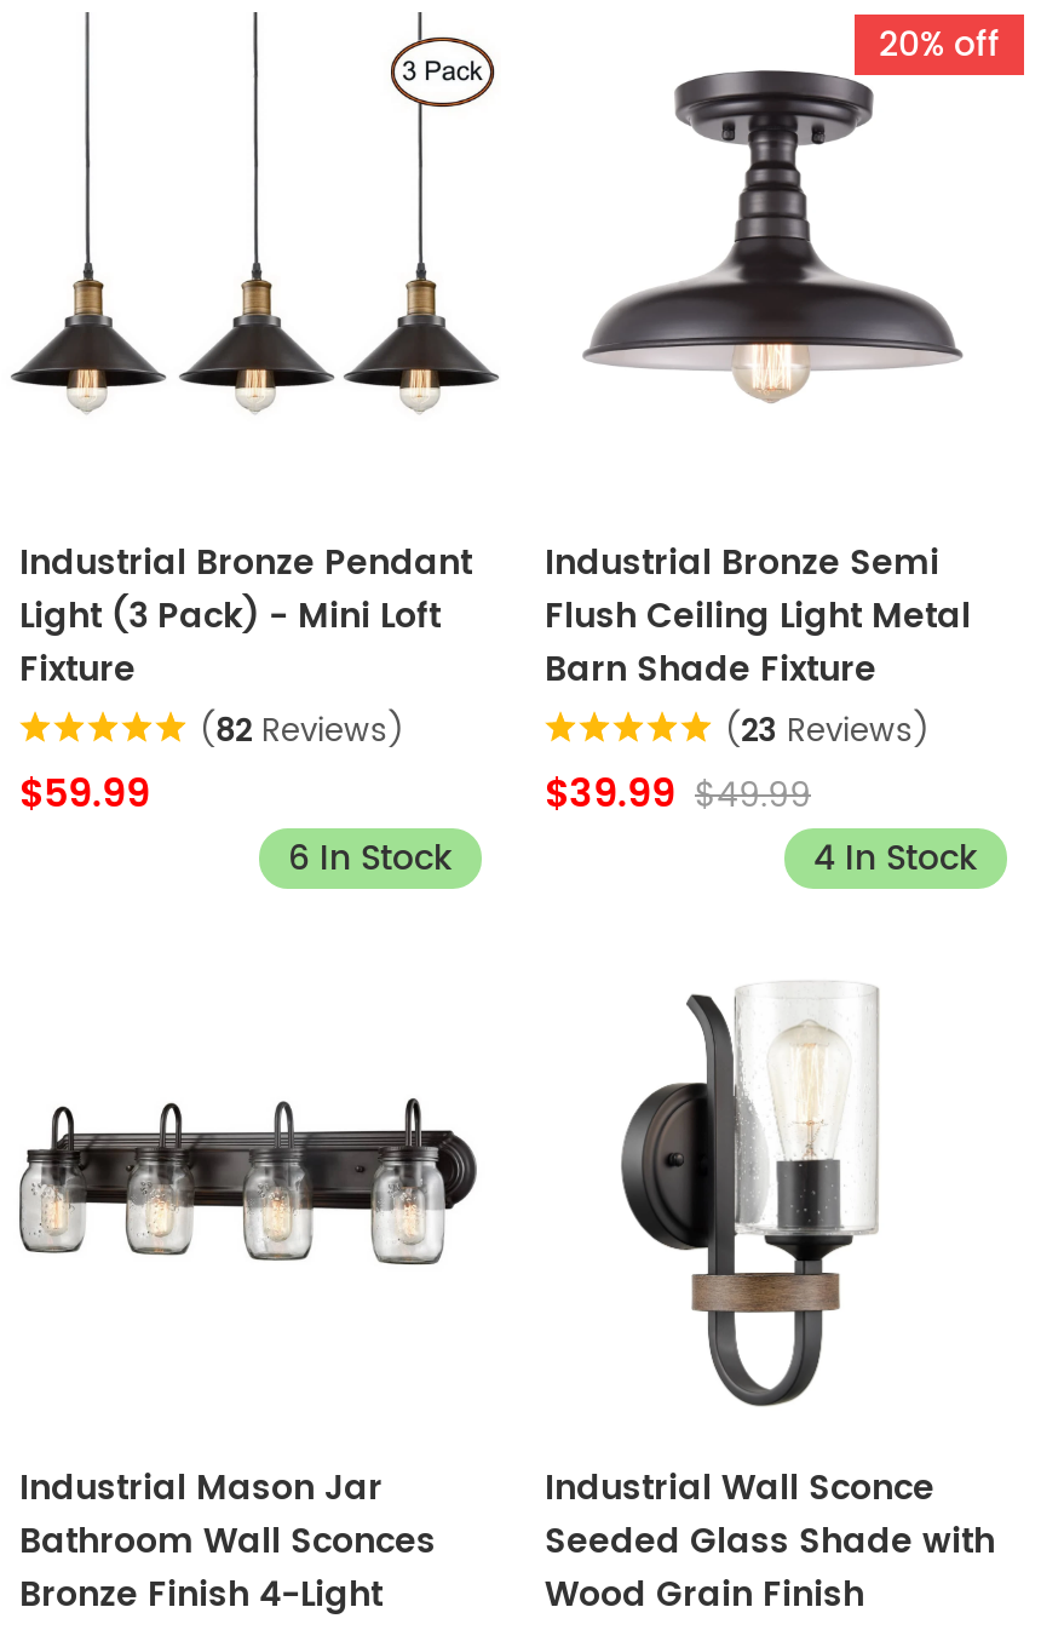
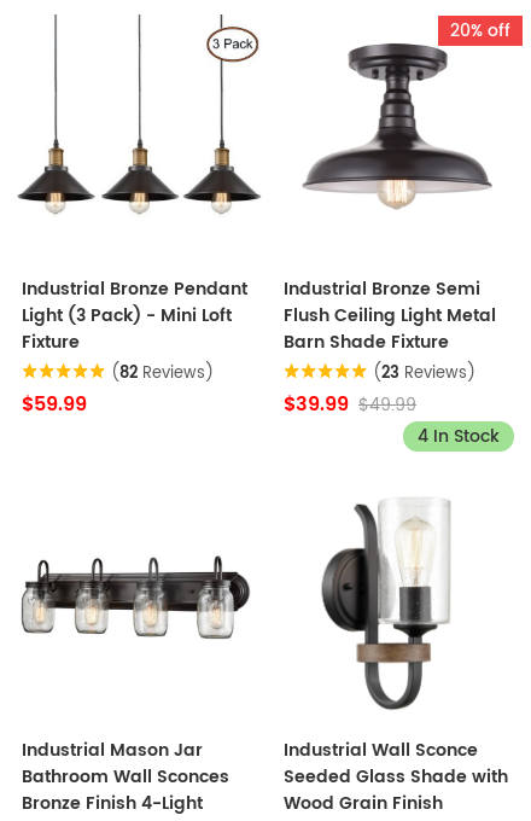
- 6 In Stock
